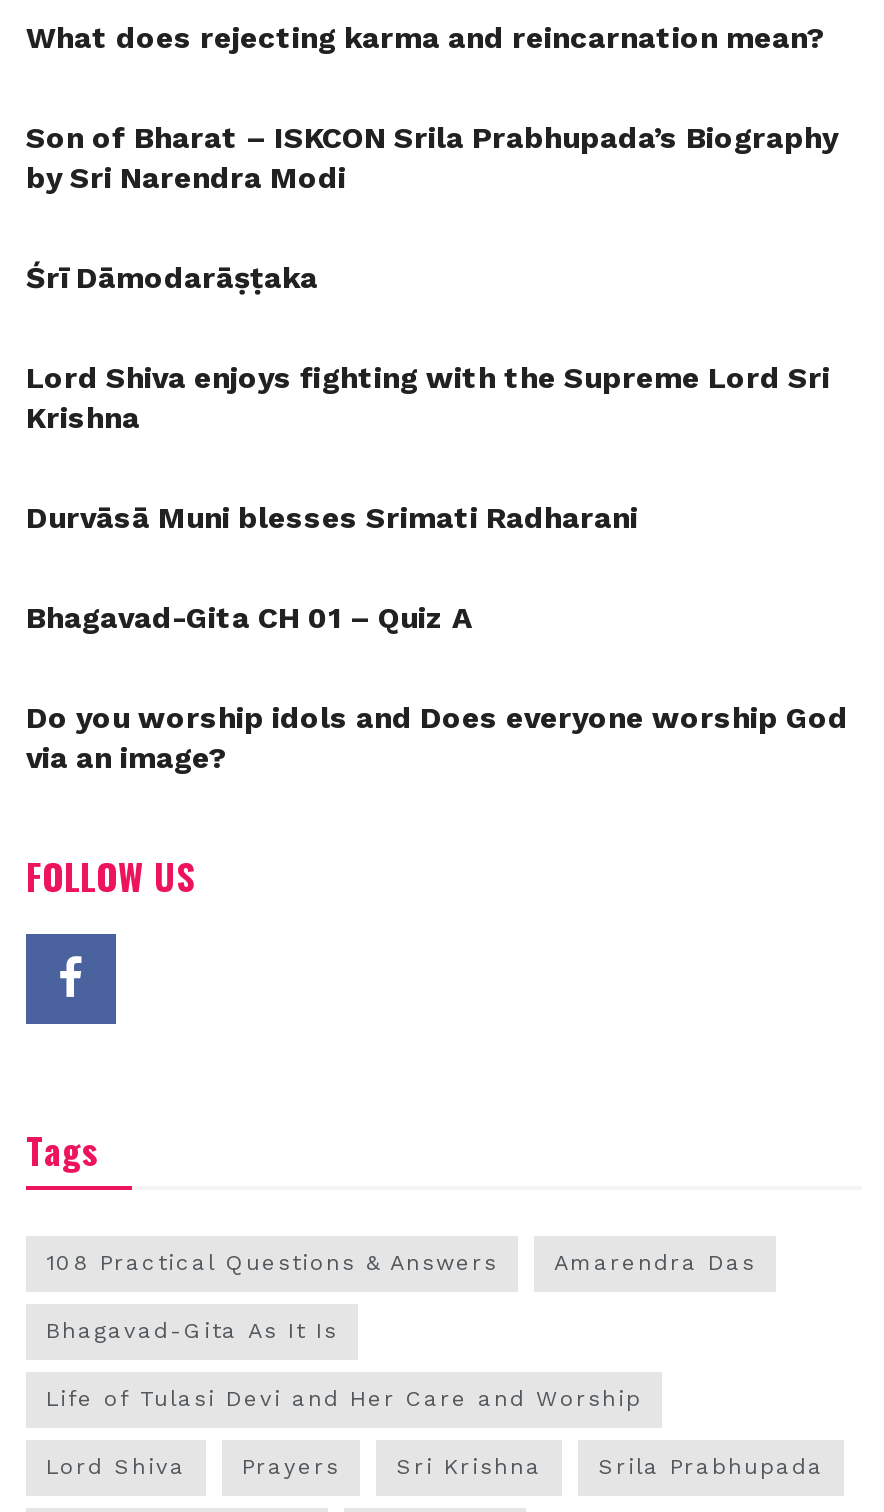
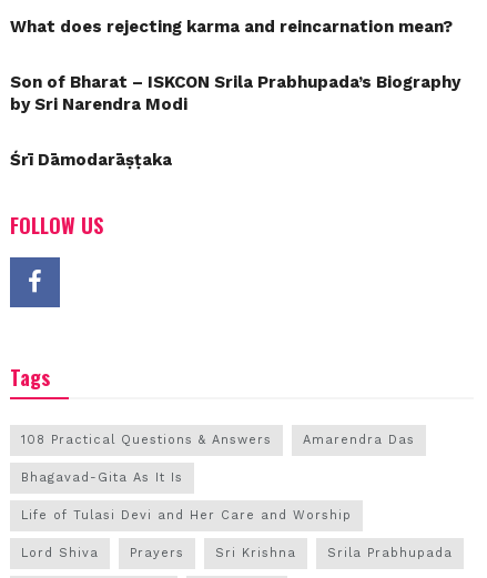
- Lord Shiva enjoys fighting with the Supreme Lord Sri
- Krishna
- Durvāsā Muni blesses Srimati Radharani
- Bhagavad-Gita CH 01 – Quiz A
- Do you worship idols and Does everyone worship God
- via an image?
